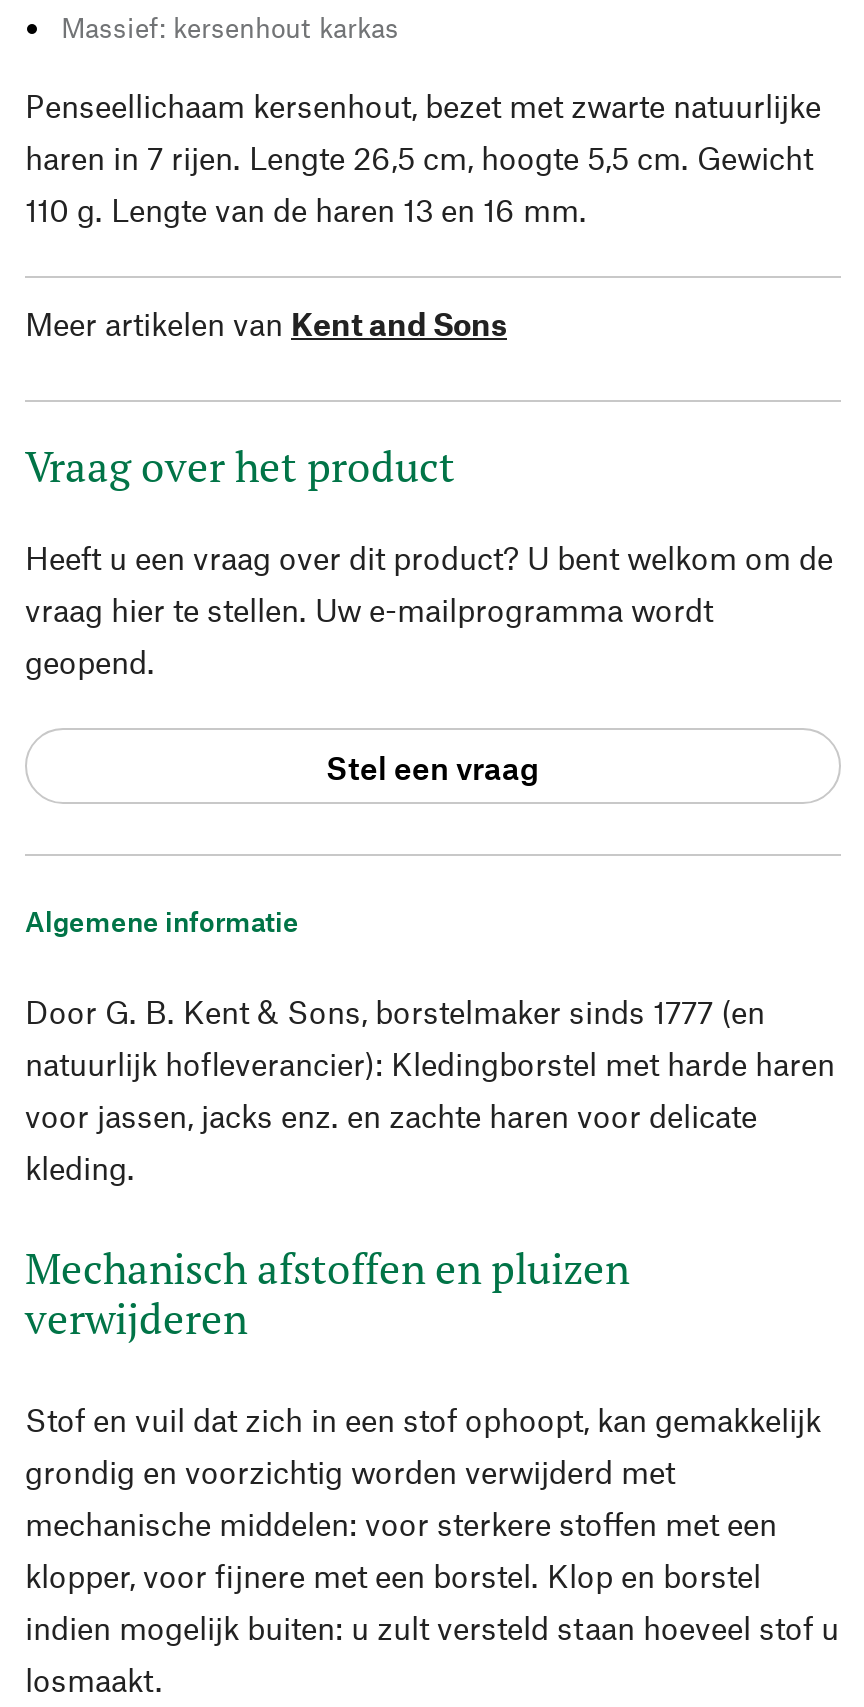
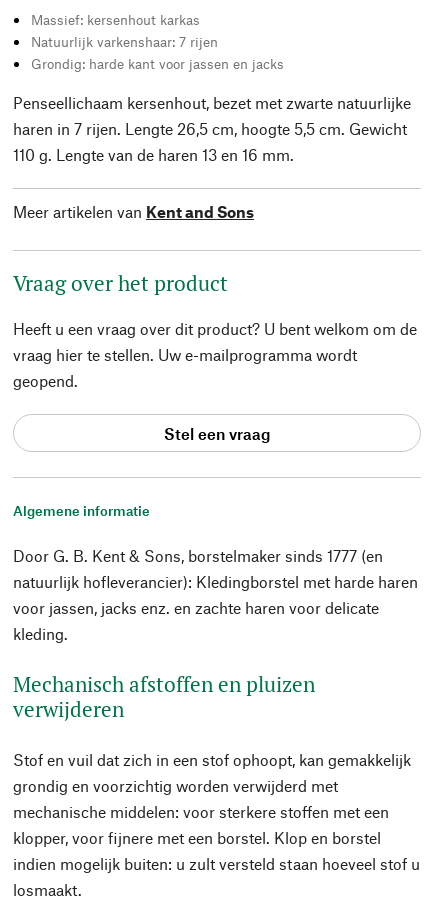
+ Natuurlijk varkenshaar: 7 rijen
+ Grondig: harde kant voor jassen en jacks
